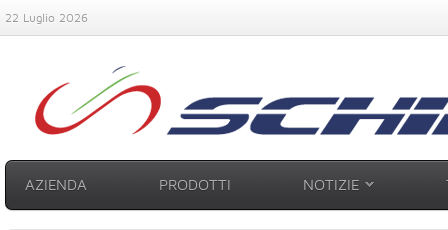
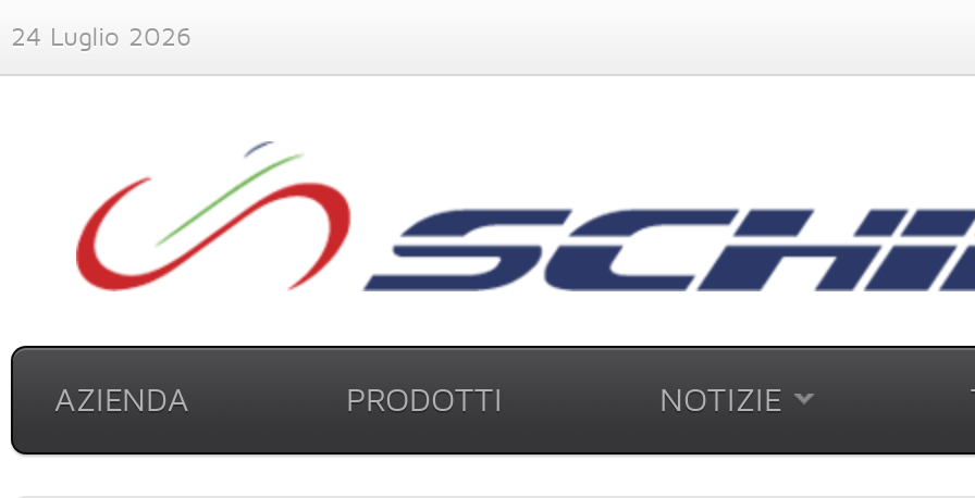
- 22 Luglio 2026
+ 24 Luglio 2026
